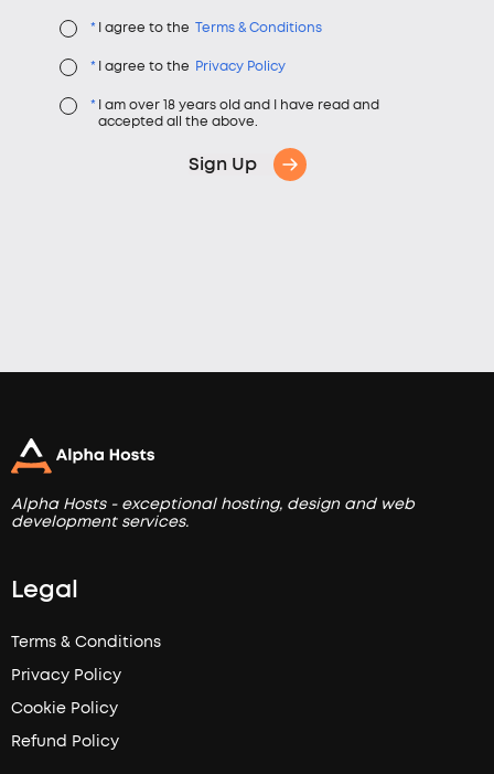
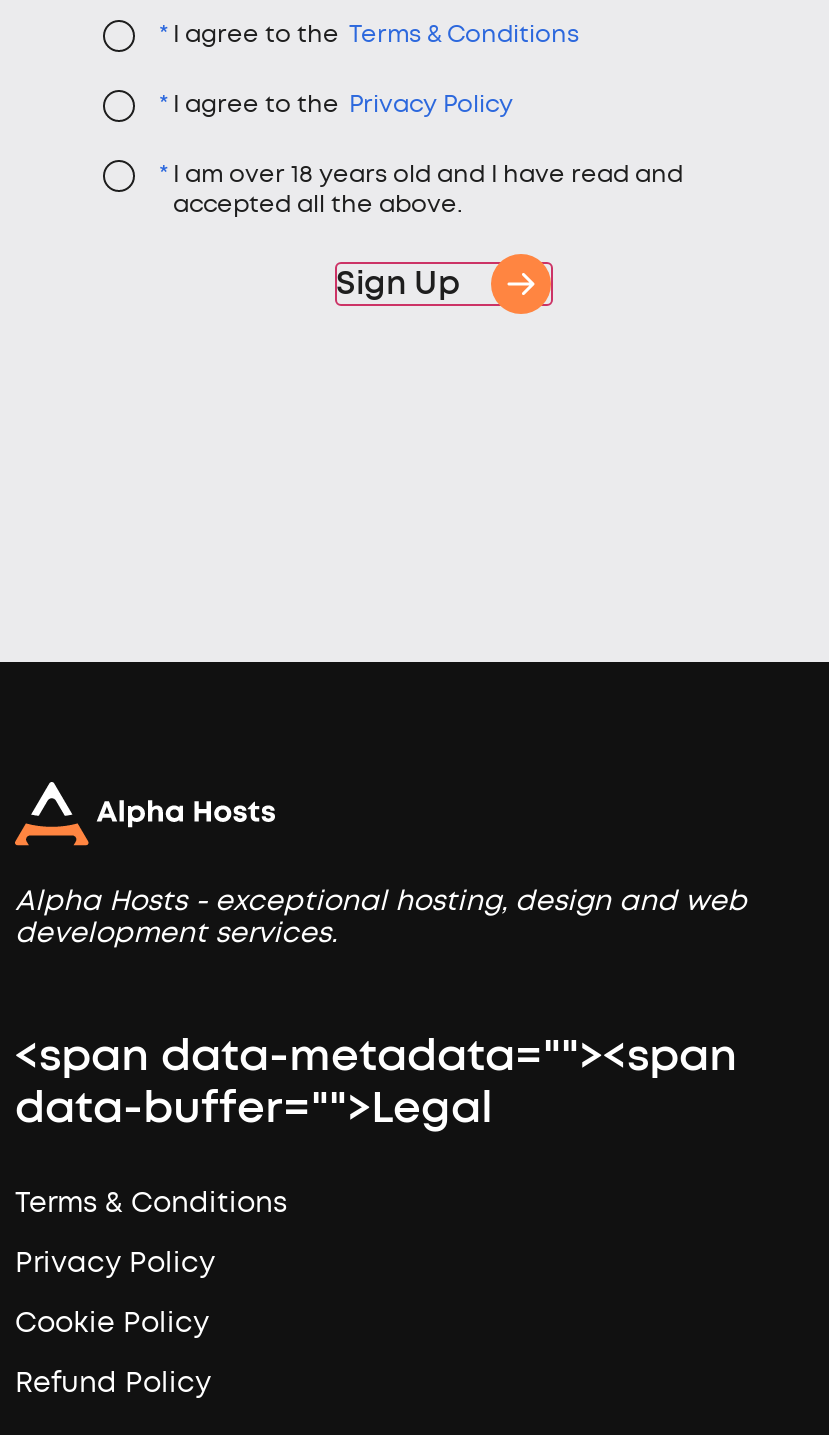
- Legal
+ <span data-metadata=""><span
+ data-buffer="">Legal
